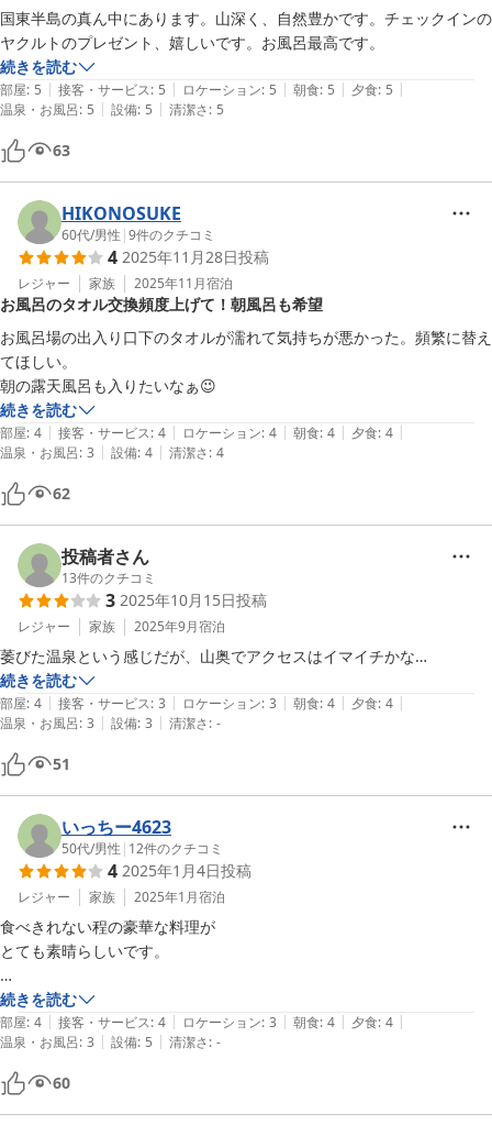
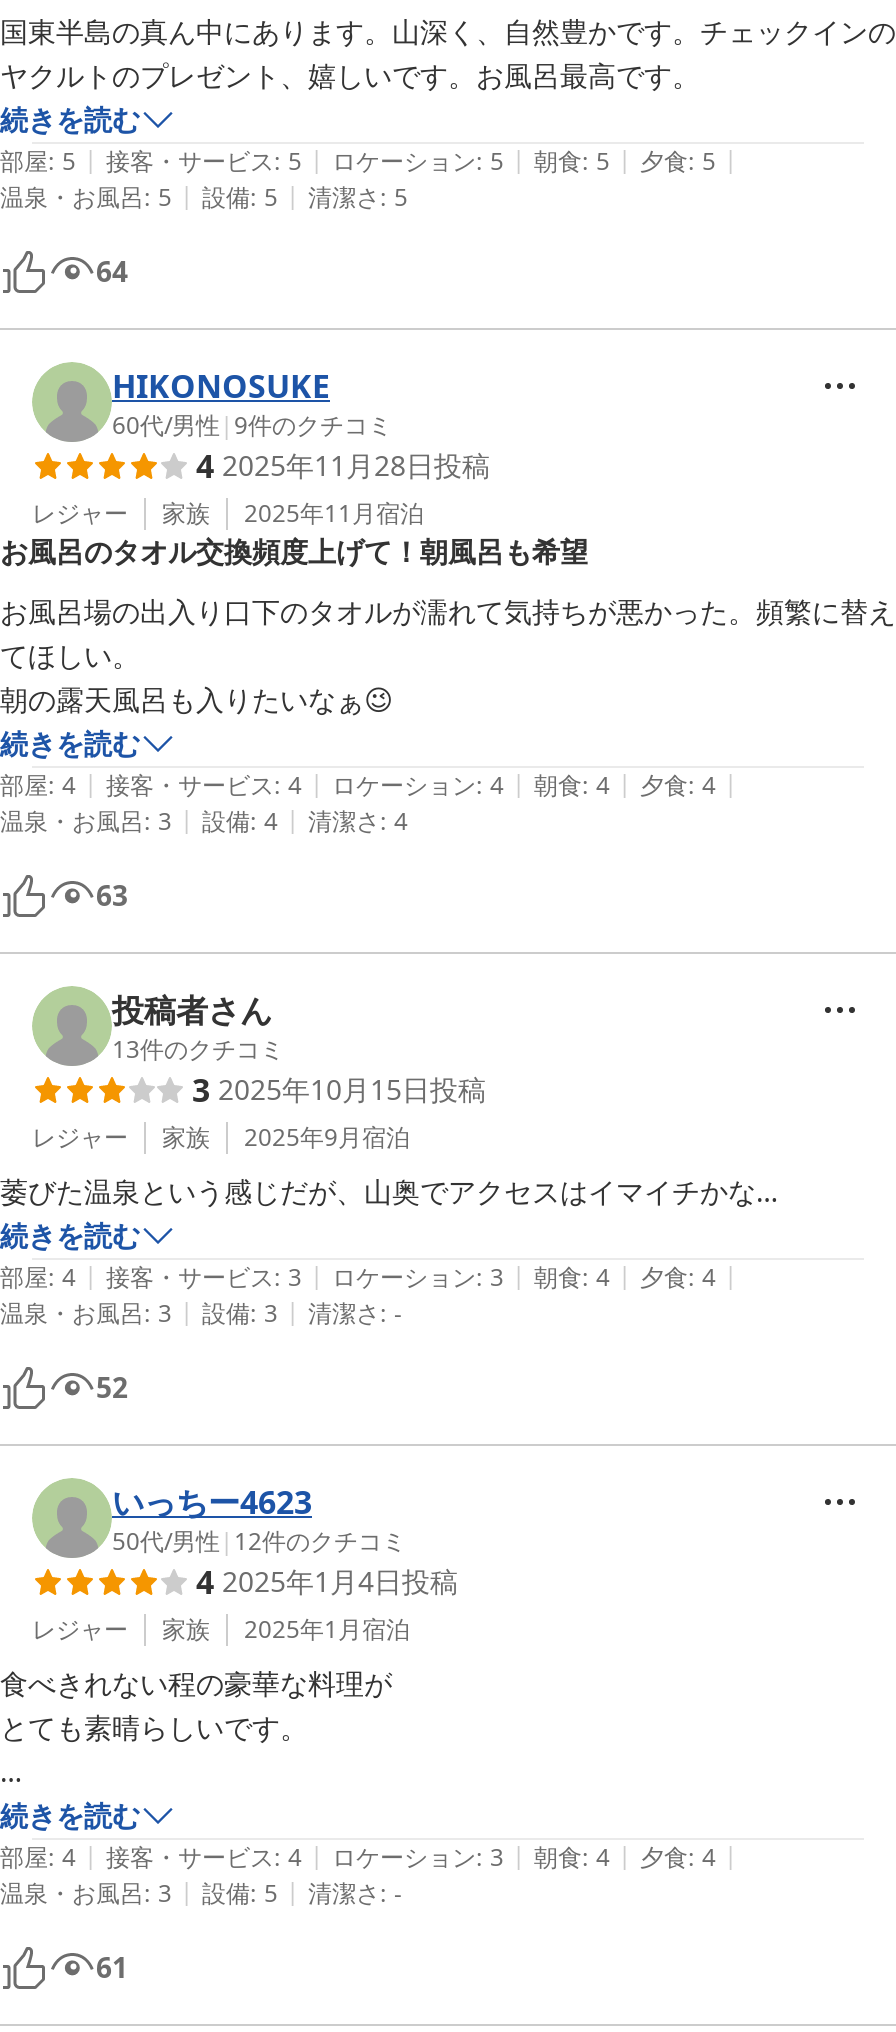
- 63
+ 64

- 62
+ 63

- 51
+ 52

- 60
+ 61
